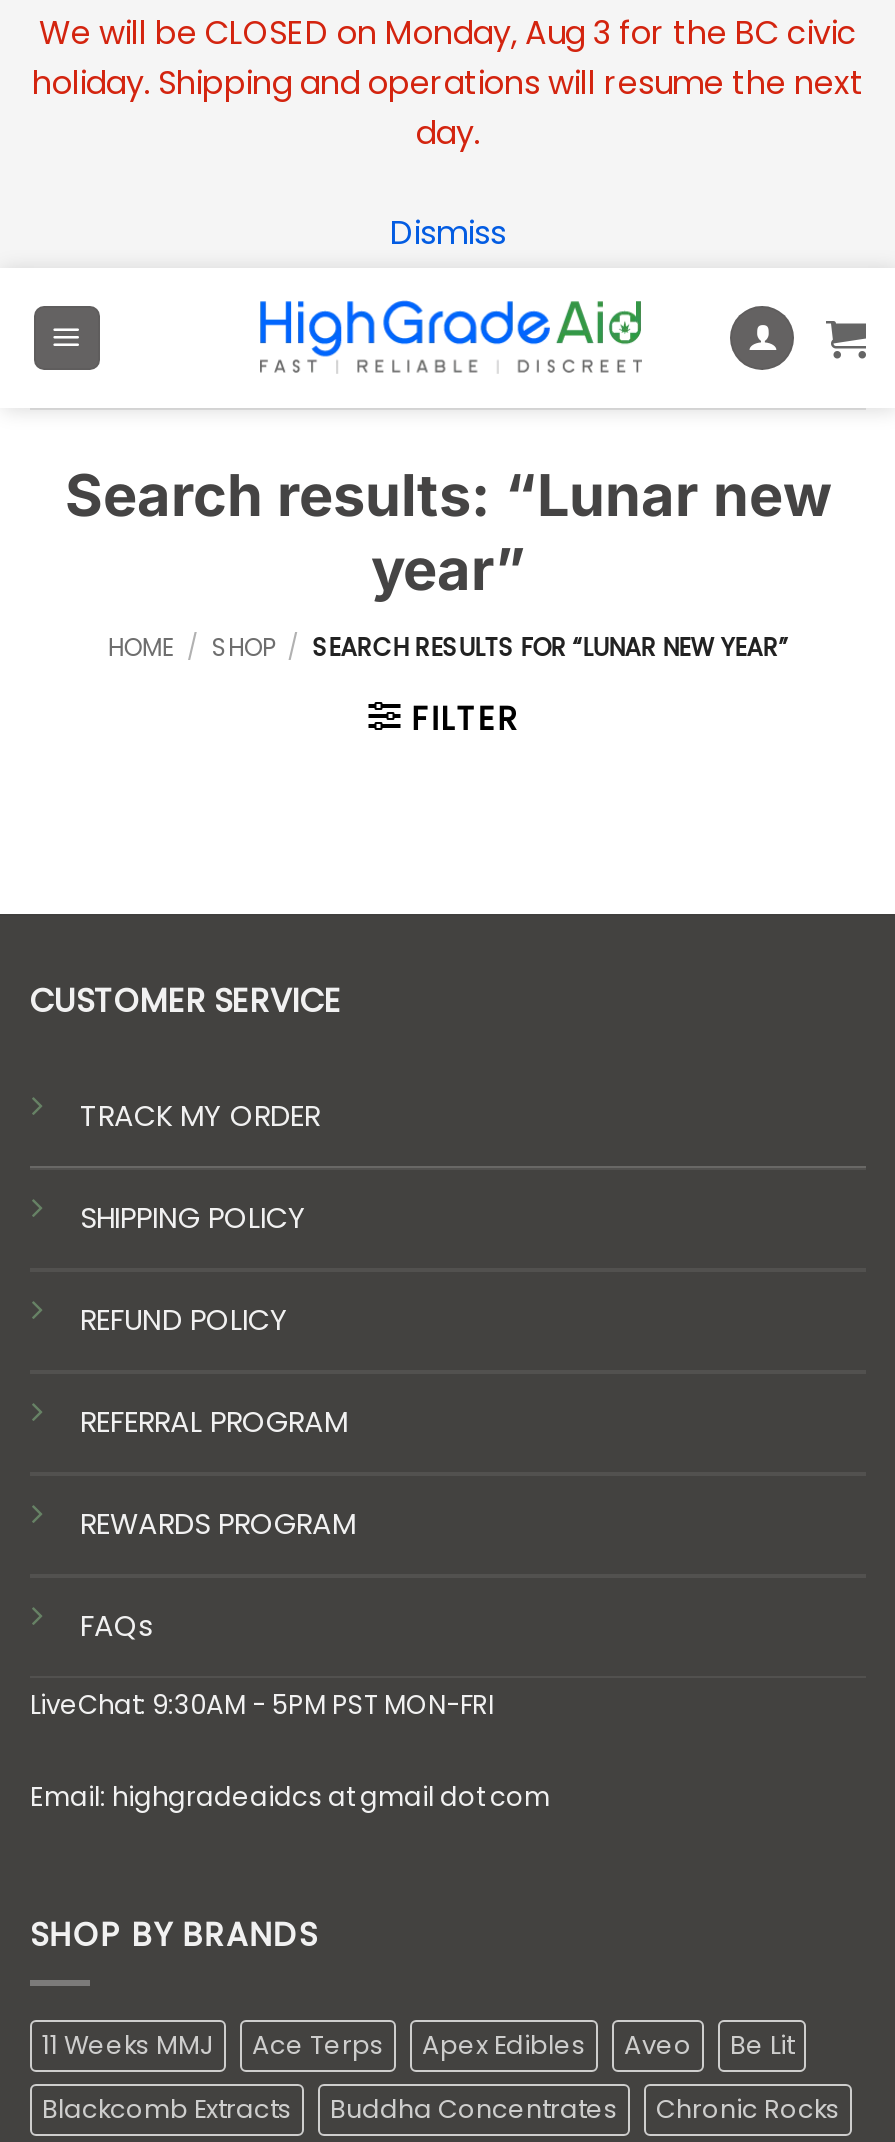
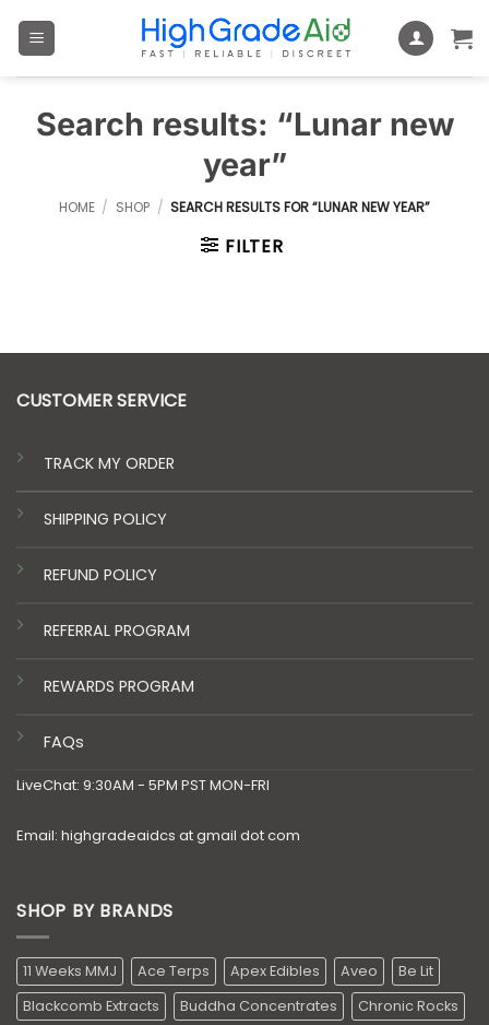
- We will be CLOSED on Monday, Aug 3 for the BC civic
- holiday. Shipping and operations will resume the next
- day.
- Dismiss
